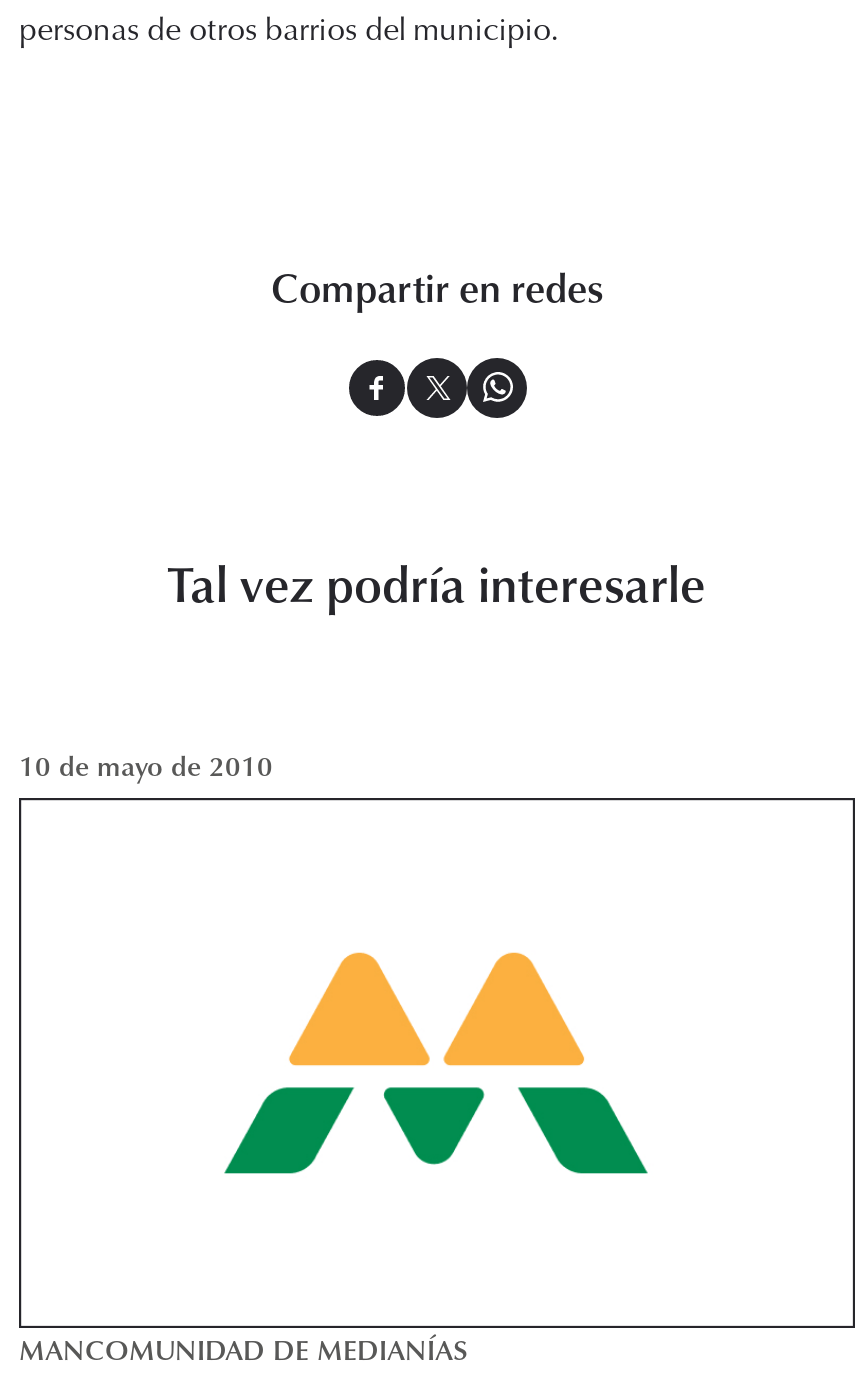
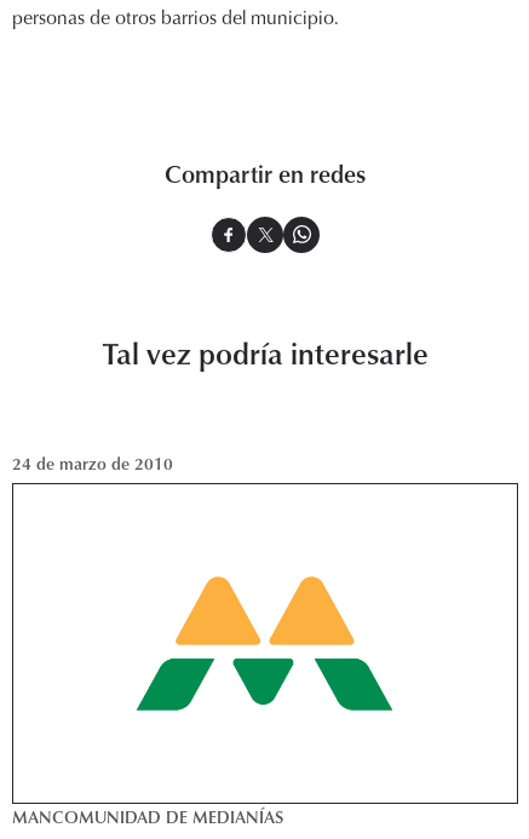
- 10 de mayo de 2010
+ 24 de marzo de 2010
